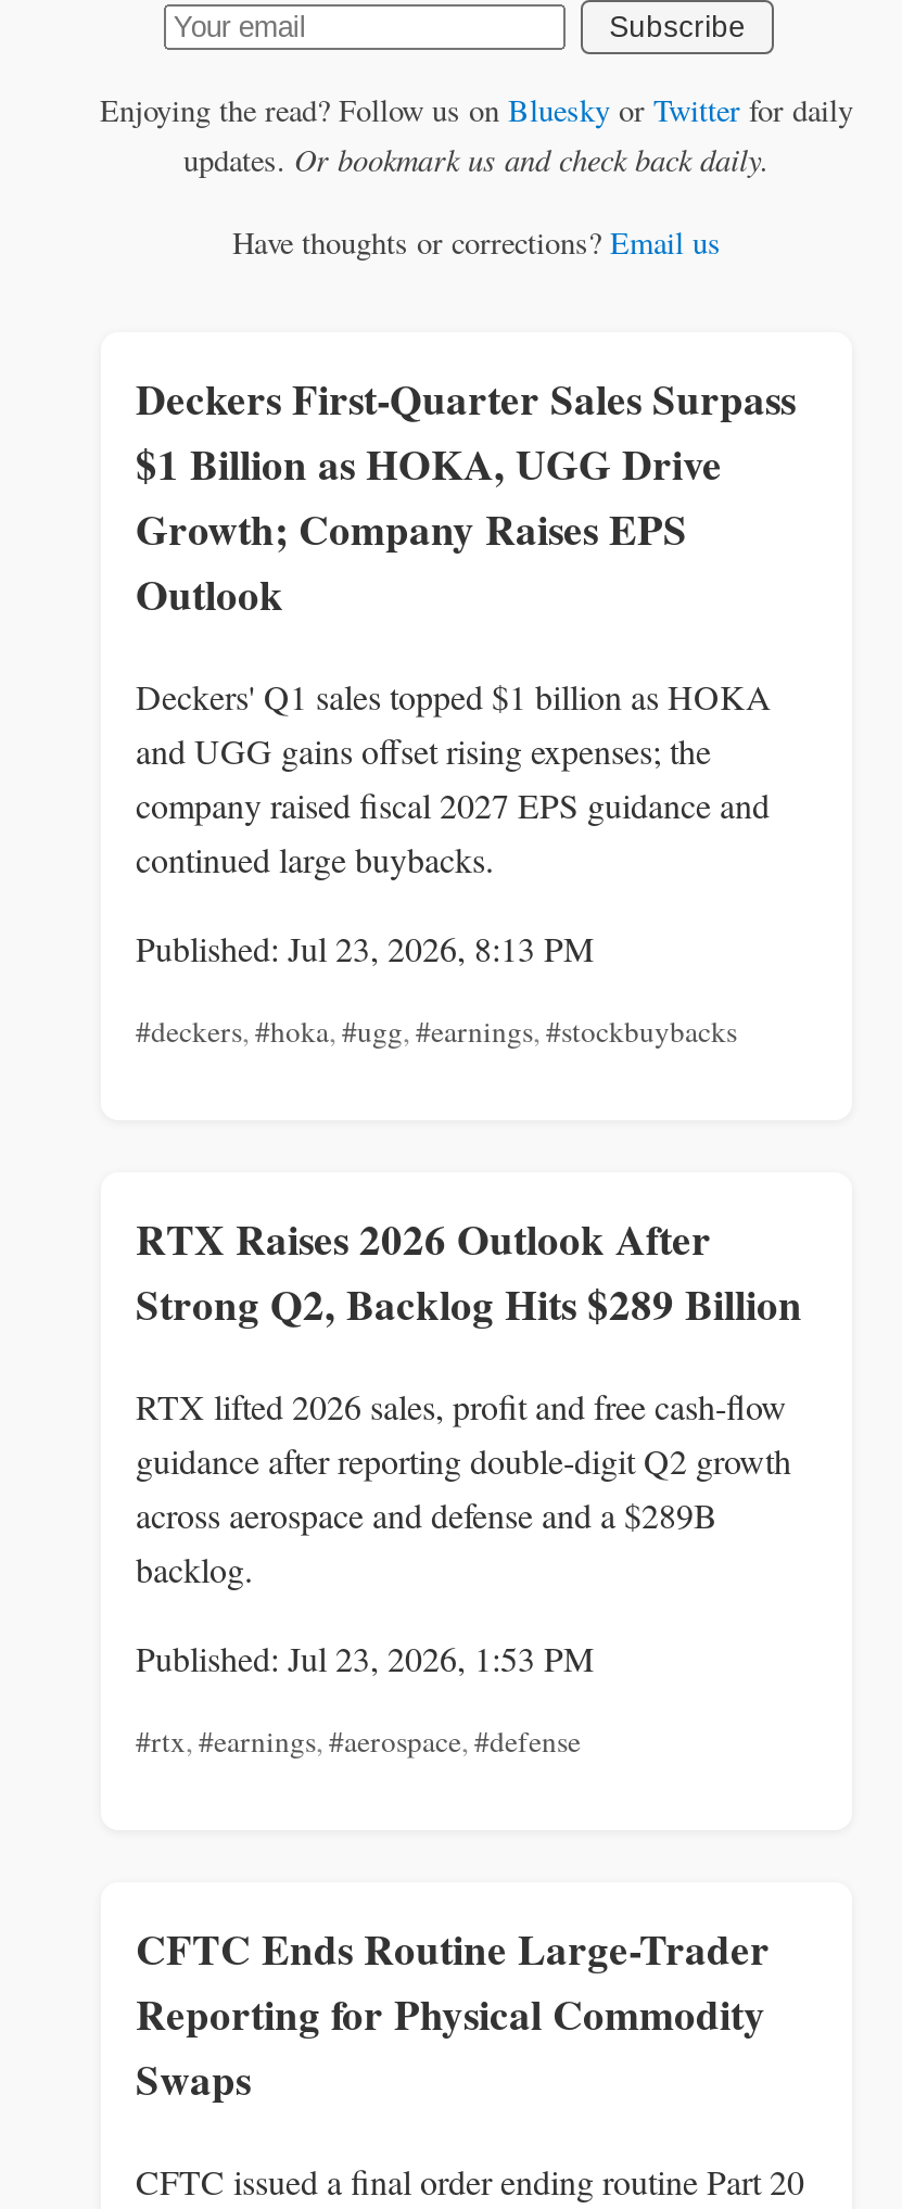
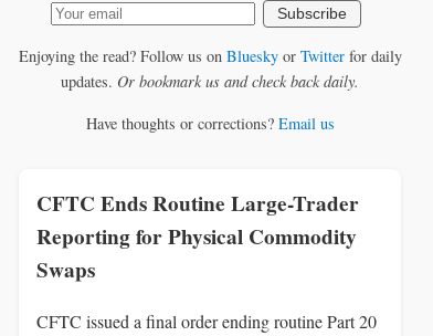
- Deckers First-Quarter Sales Surpass
- $1 Billion as HOKA, UGG Drive
- Growth; Company Raises EPS
- Outlook
- Deckers' Q1 sales topped $1 billion as HOKA
- and UGG gains offset rising expenses; the
- company raised fiscal 2027 EPS guidance and
- continued large buybacks.
- Published: Jul 23, 2026, 8:13 PM
- #deckers, #hoka, #ugg, #earnings, #stockbuybacks

- RTX Raises 2026 Outlook After
- Strong Q2, Backlog Hits $289 Billion
- RTX lifted 2026 sales, profit and free cash-flow
- guidance after reporting double-digit Q2 growth
- across aerospace and defense and a $289B
- backlog.
- Published: Jul 23, 2026, 1:53 PM
- #rtx, #earnings, #aerospace, #defense
